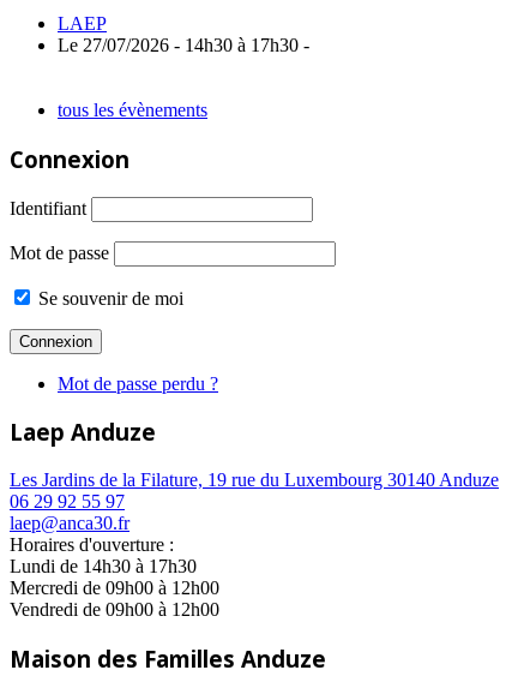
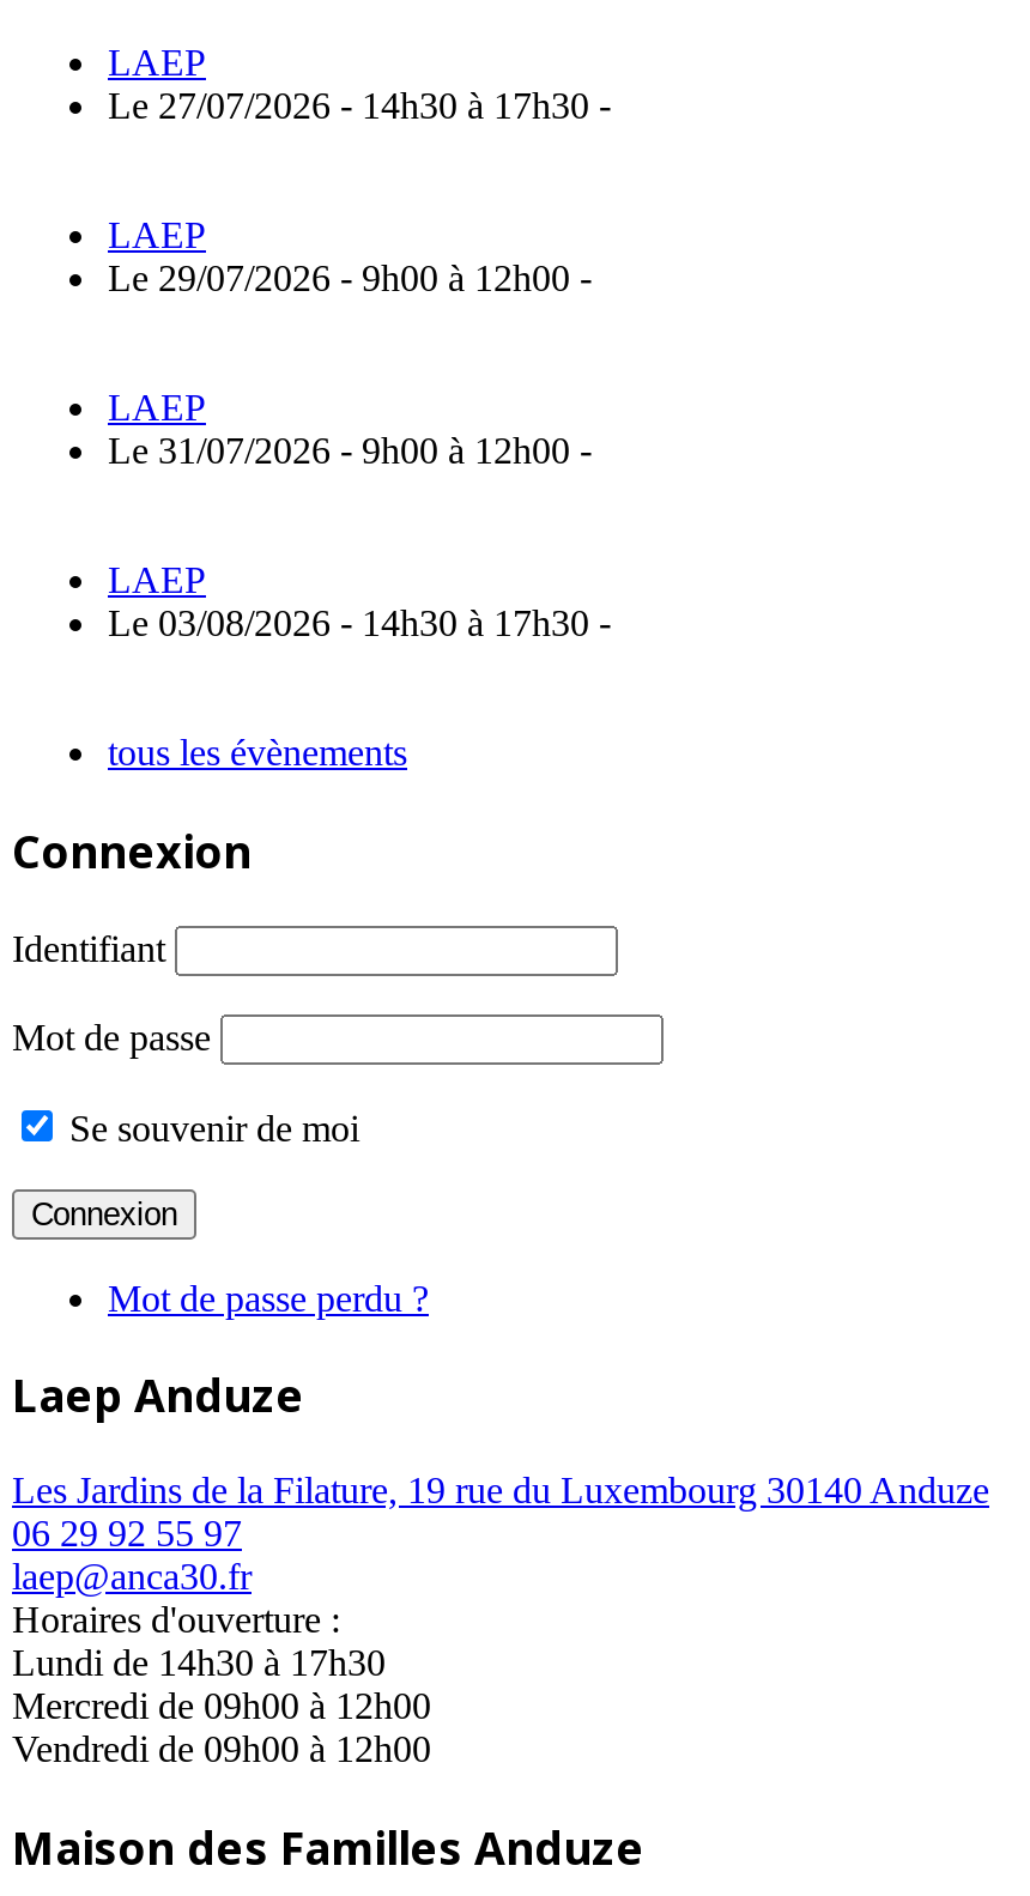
+ LAEP
+ Le 29/07/2026 - 9h00 à 12h00 -
+ LAEP
+ Le 31/07/2026 - 9h00 à 12h00 -
+ LAEP
+ Le 03/08/2026 - 14h30 à 17h30 -
